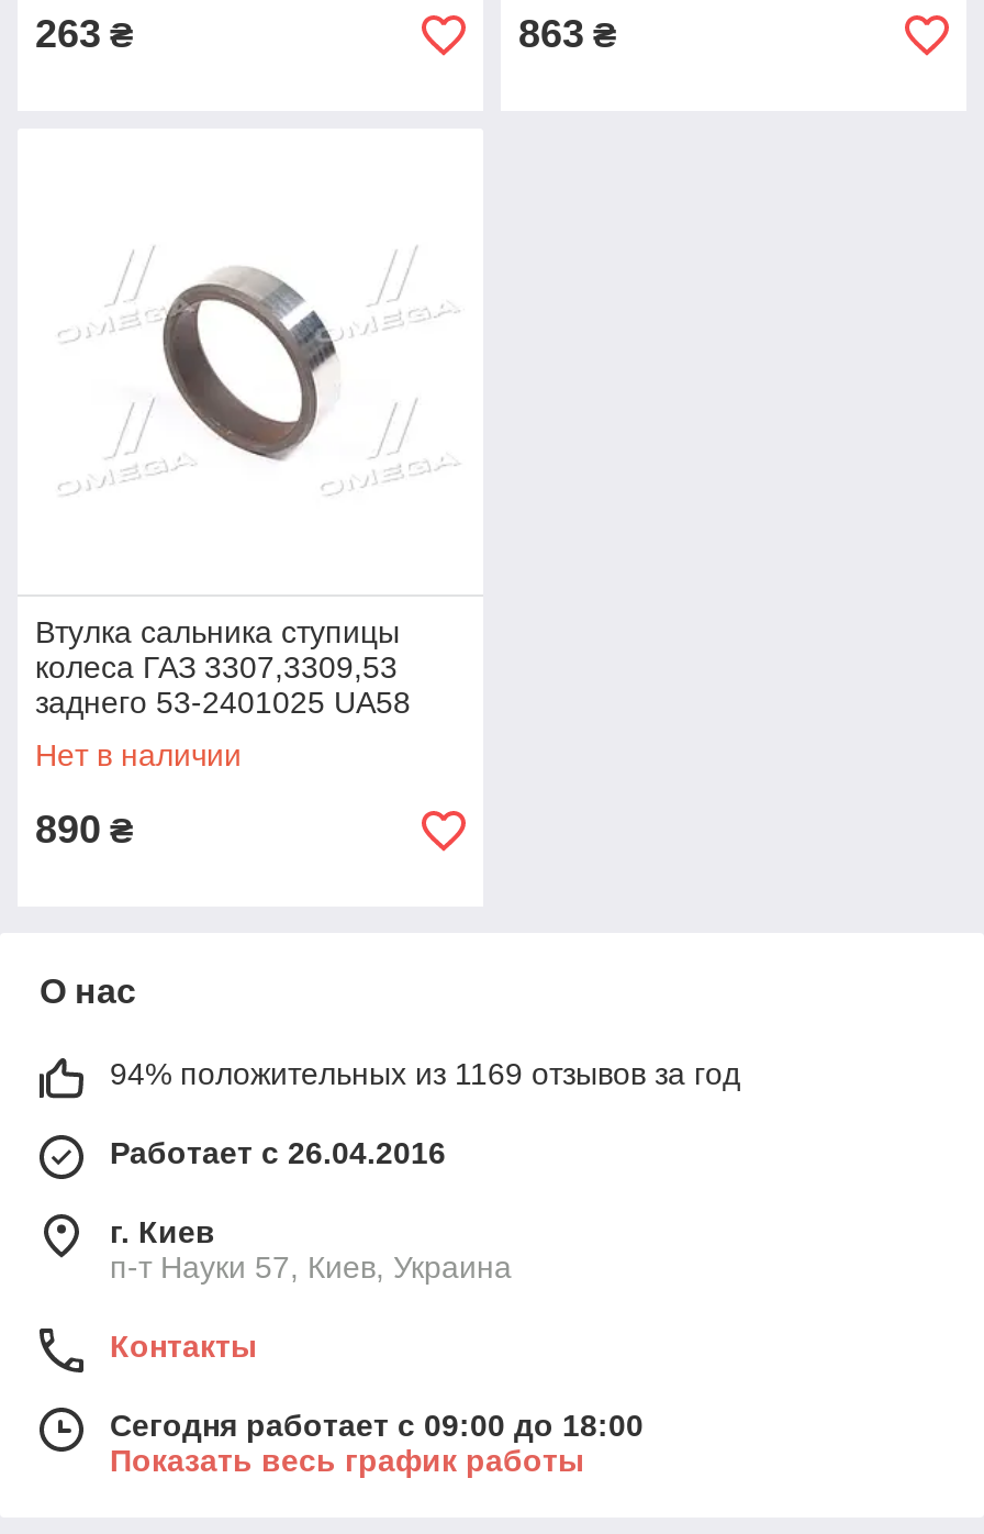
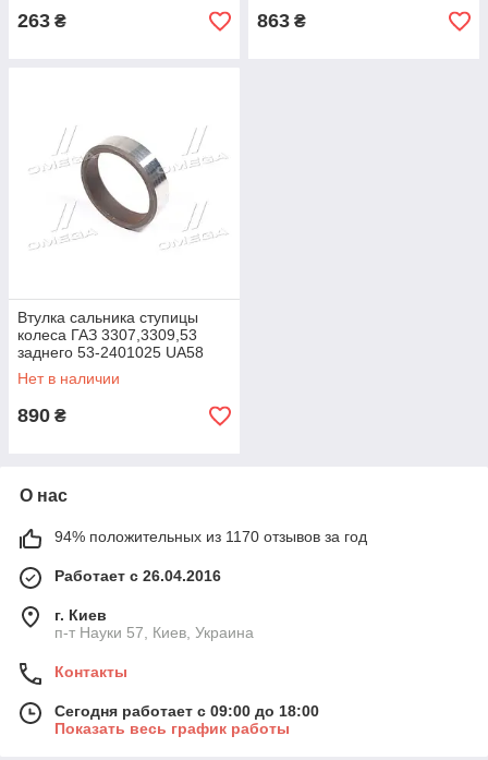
- 94% положительных из 1169 отзывов за год
+ 94% положительных из 1170 отзывов за год
